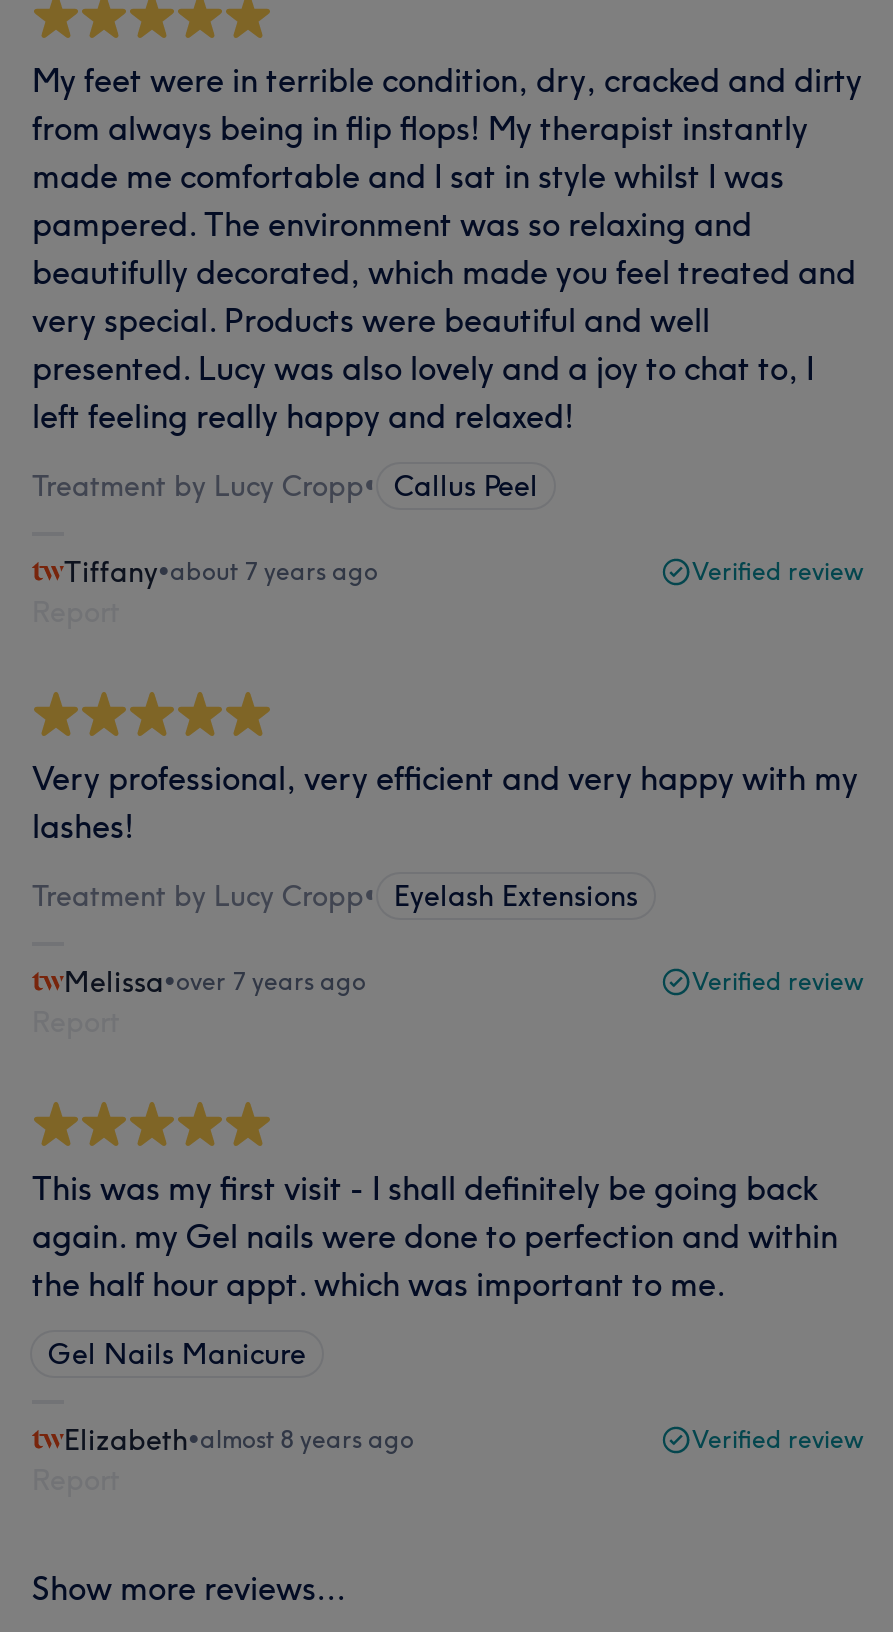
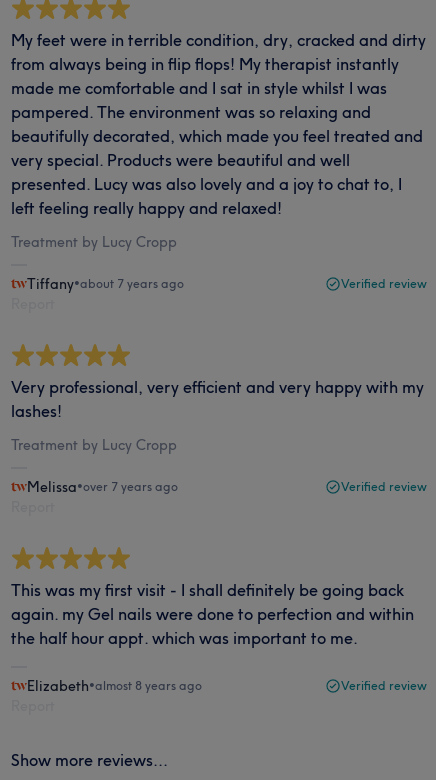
- Treatment by Lucy Cropp• Callus Peel
+ Treatment by Lucy Cropp

- Treatment by Lucy Cropp• Eyelash Extensions
+ Treatment by Lucy Cropp

- Gel Nails Manicure
